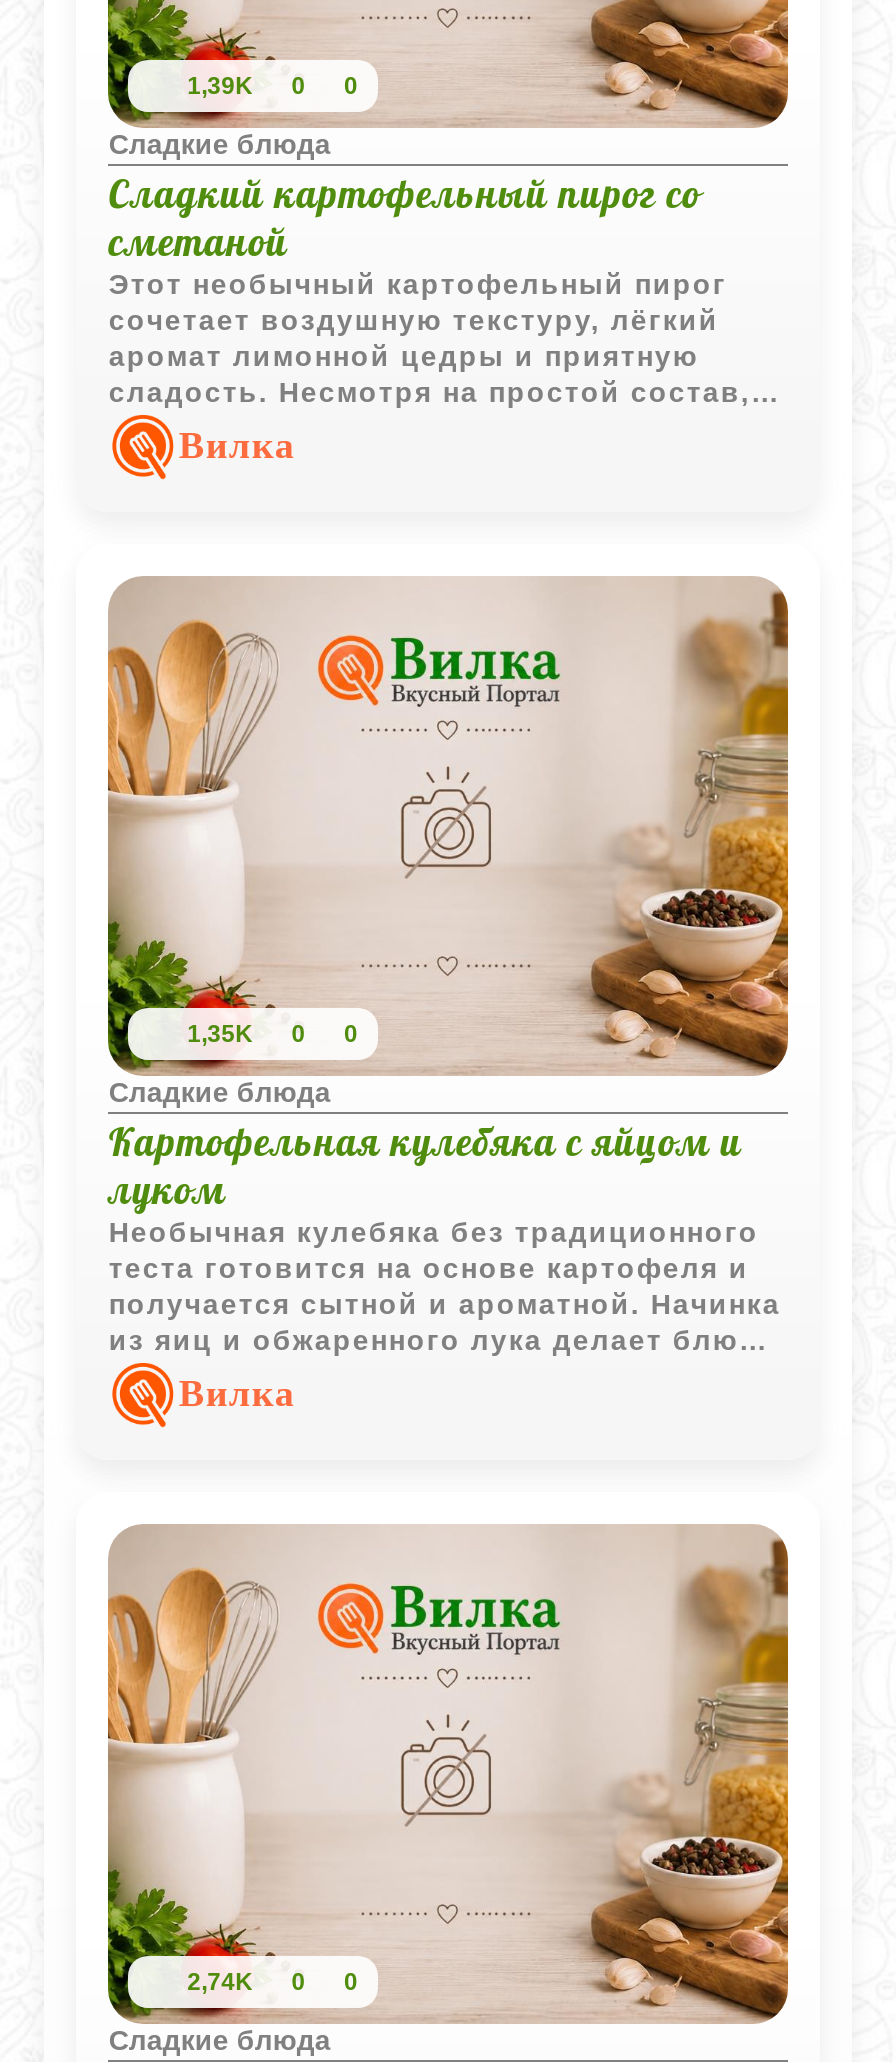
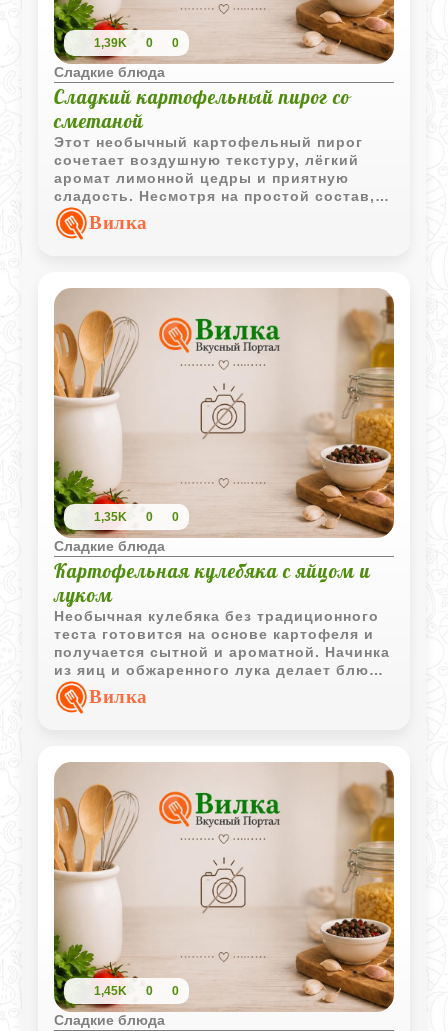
- 2,74K 0 0
+ 1,45K 0 0
